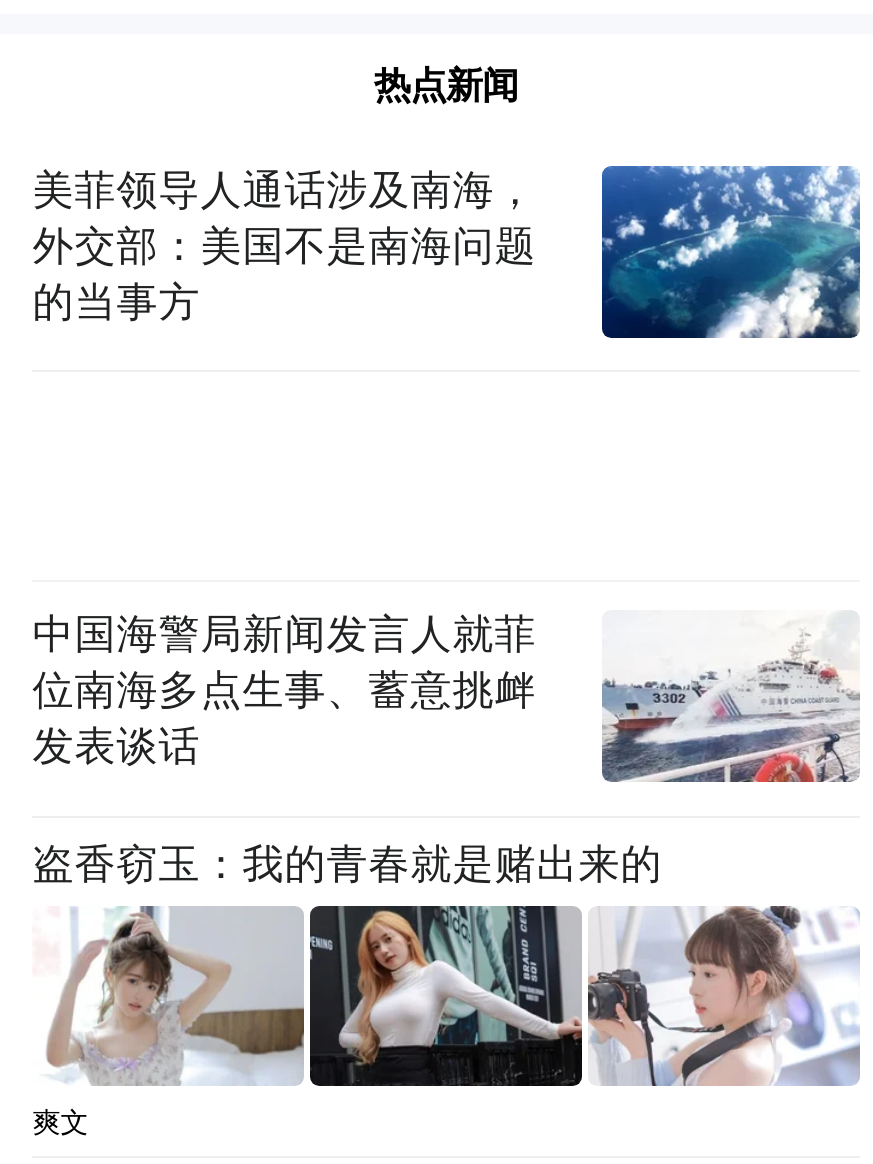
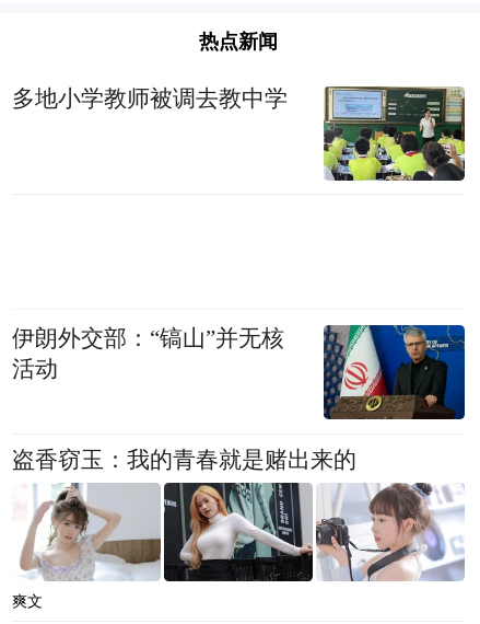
- [image]
- 美菲领导人通话涉及南海，
- 外交部：美国不是南海问题
- 的当事方
+ [image]
+ 多地小学教师被调去教中学

- [image]
- 中国海警局新闻发言人就菲
- 位南海多点生事、蓄意挑衅
- 发表谈话
+ [image]
+ 伊朗外交部：“镐山”并无核
+ 活动
